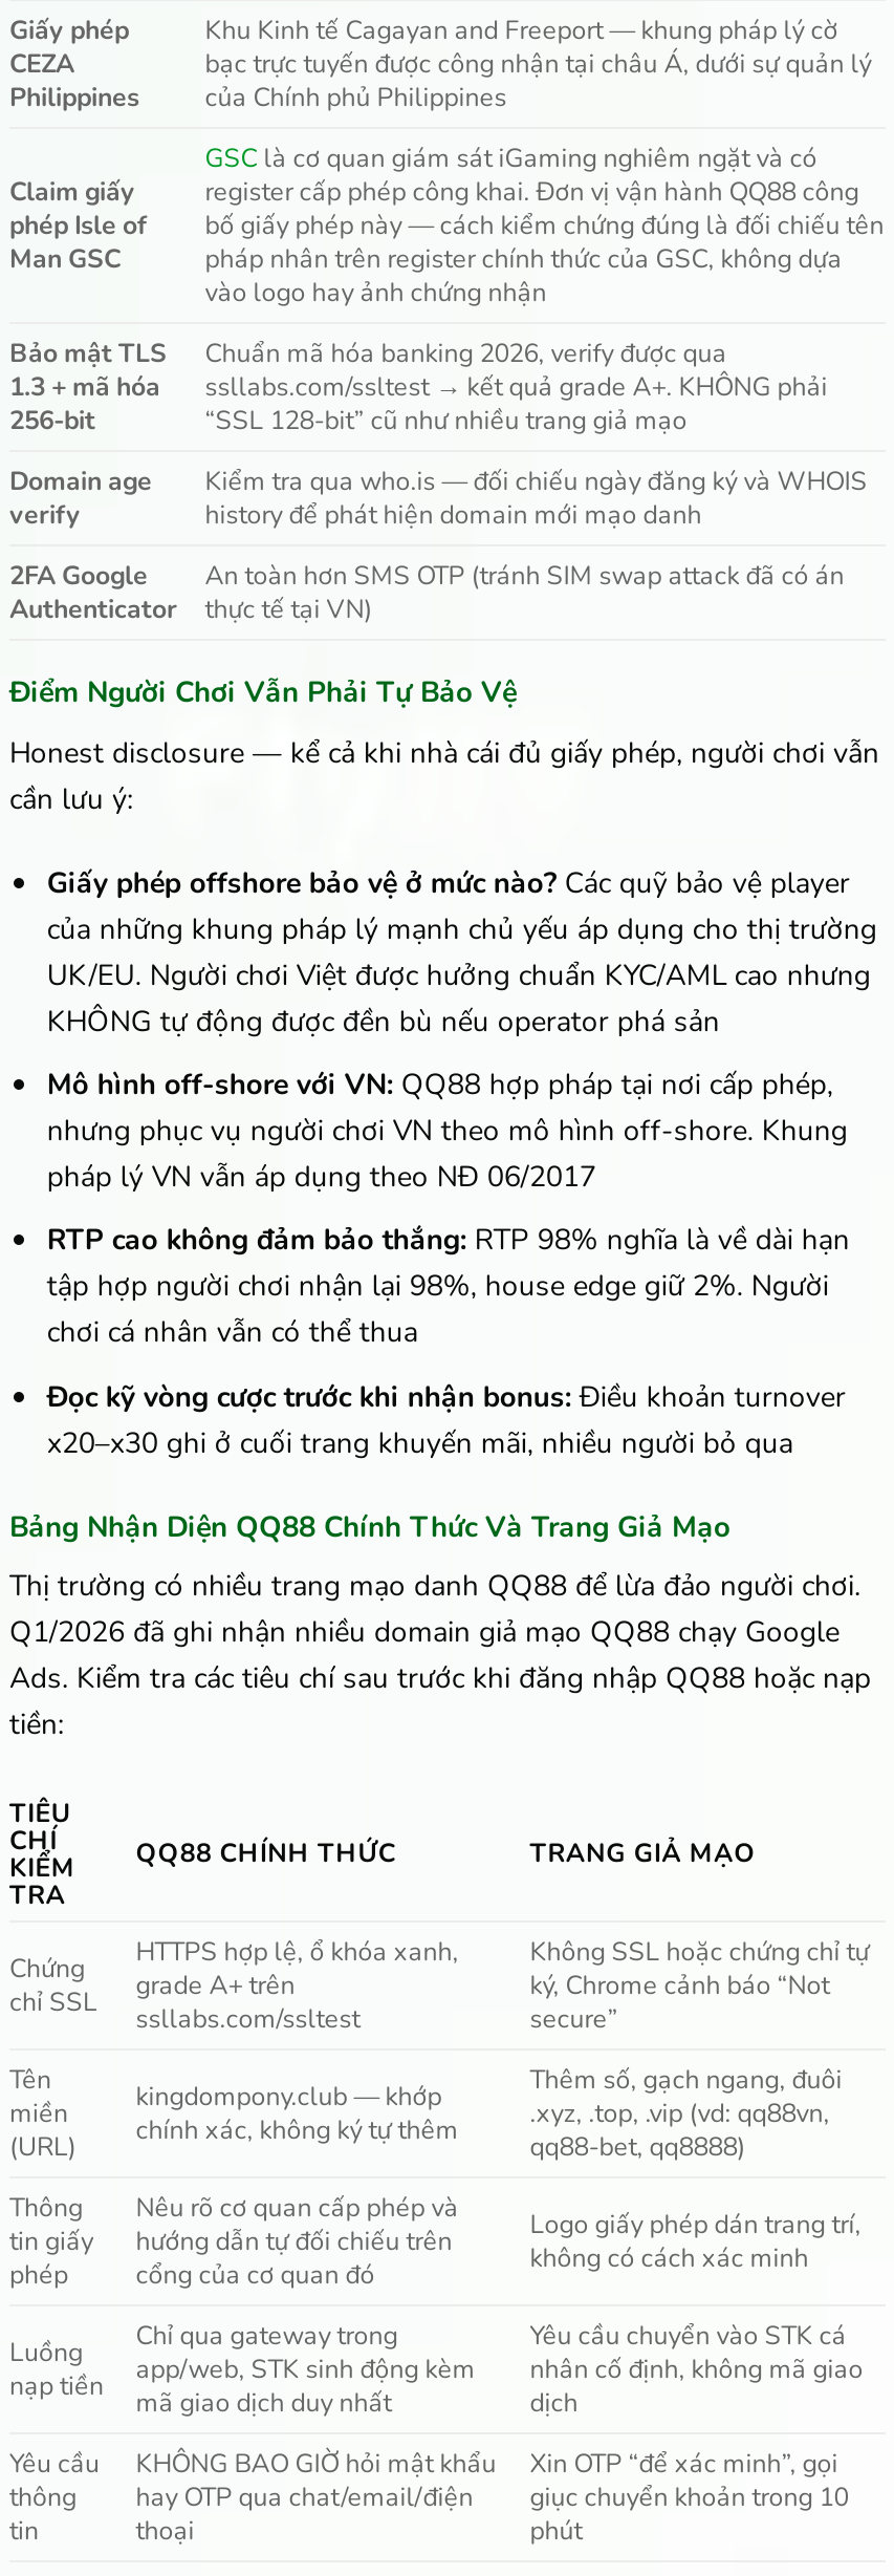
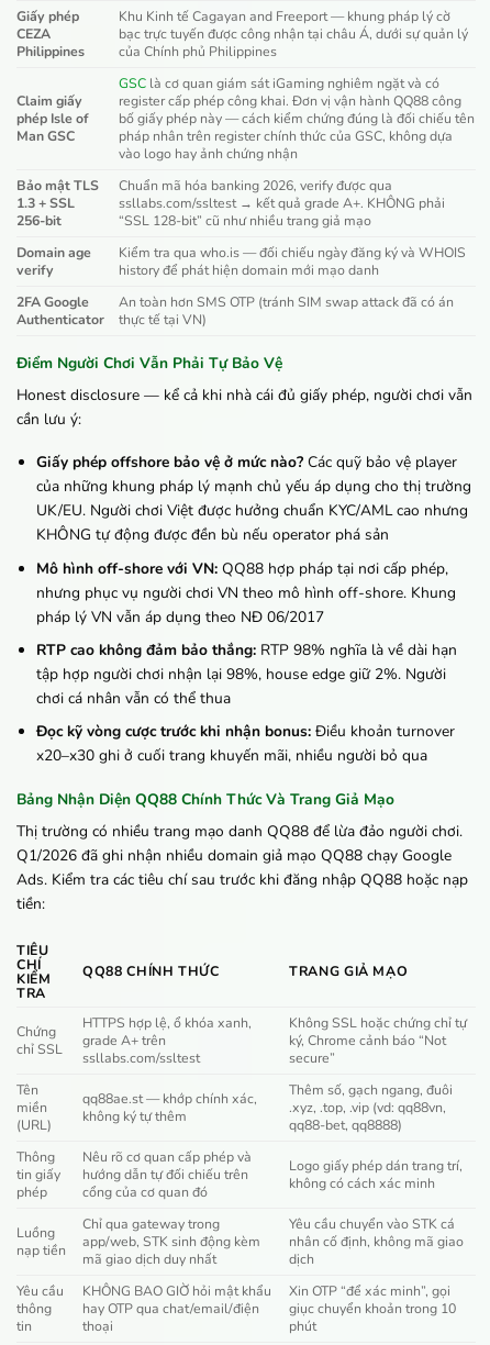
- 1.3 + mã hóa
+ 1.3 + SSL

- kingdompony.club — khớp
- chính xác, không ký tự thêm
+ qq88ae.st — khớp chính xác,
+ không ký tự thêm
